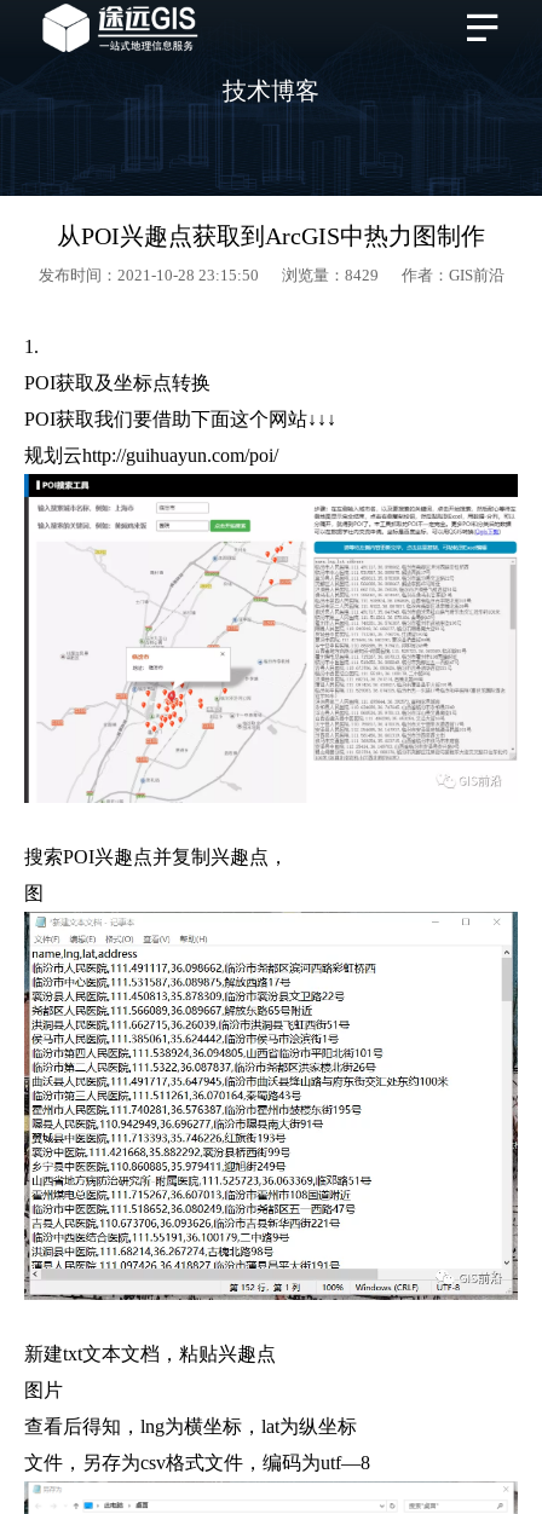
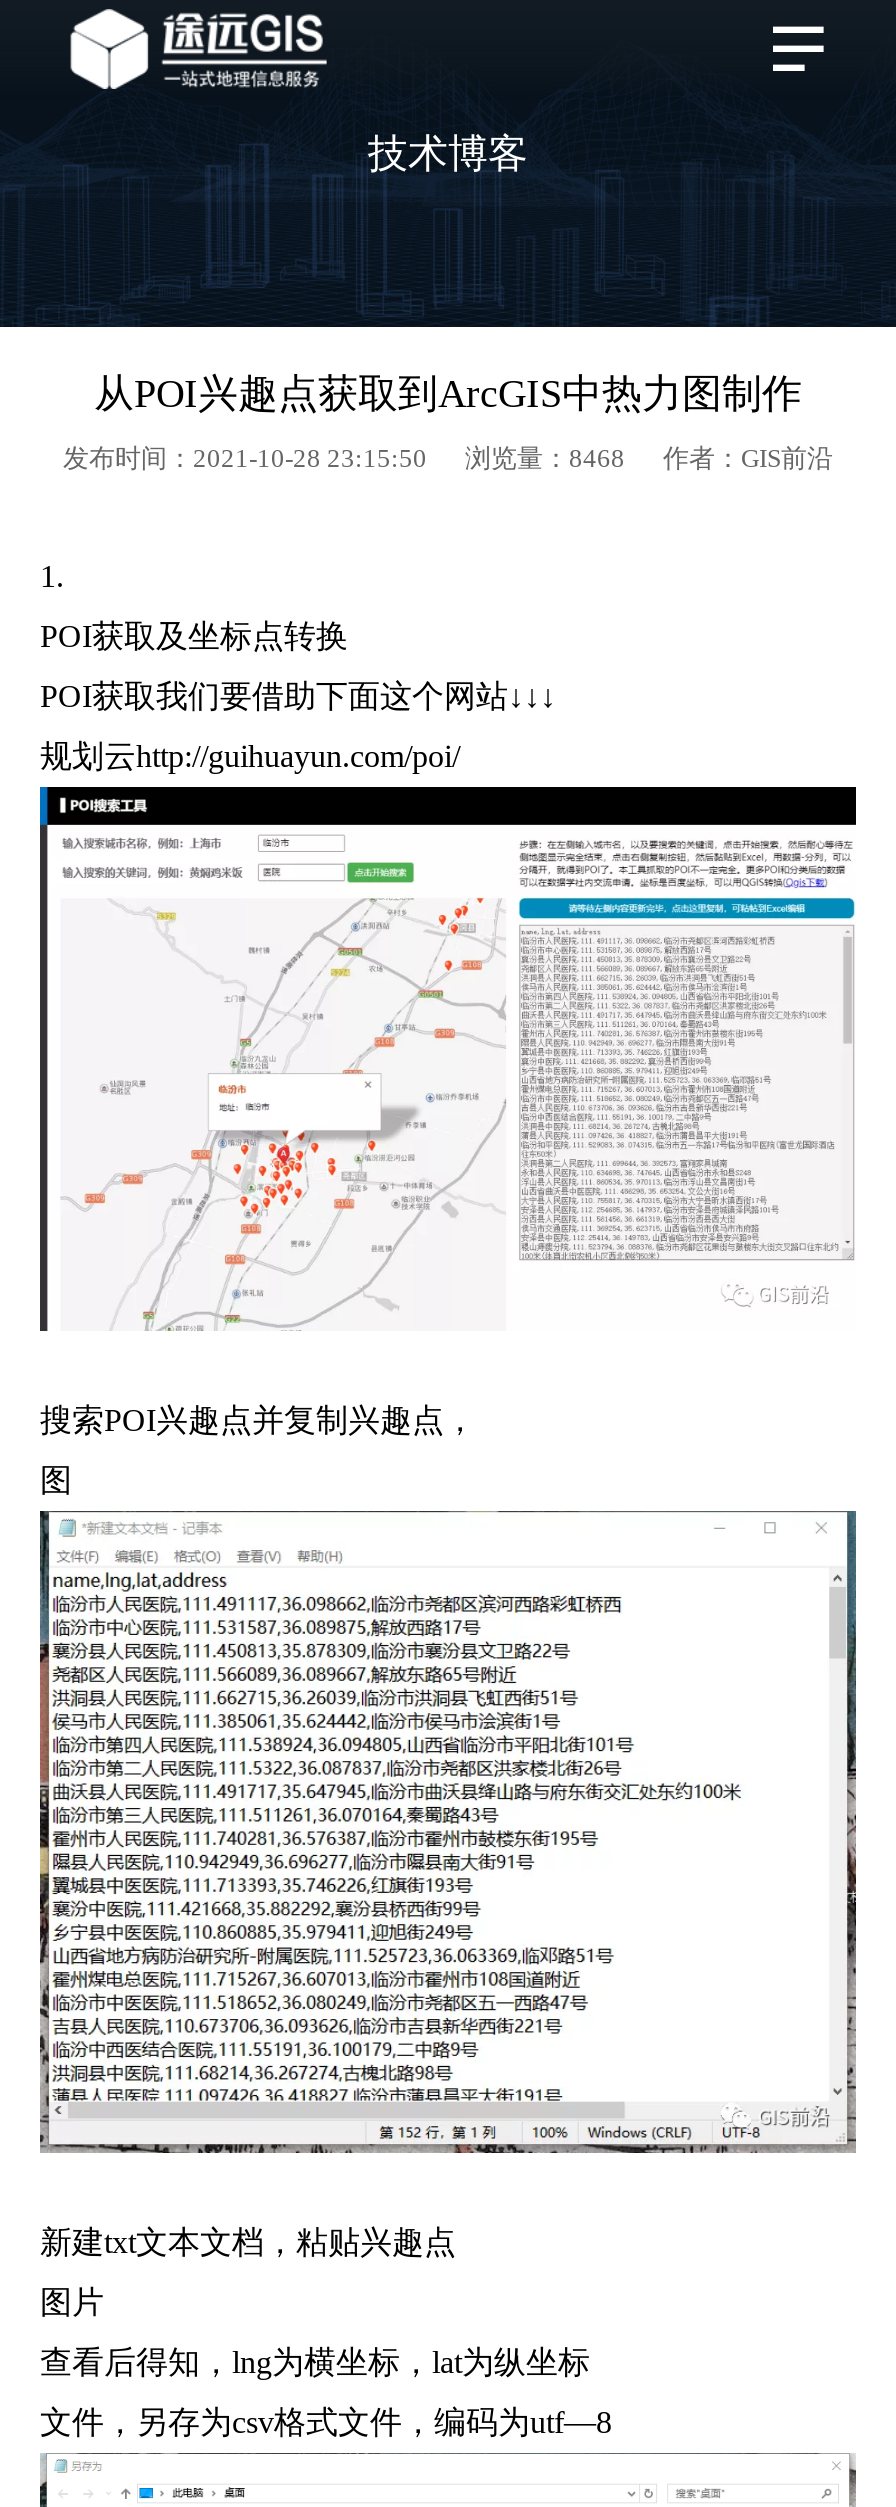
- 发布时间：2021-10-28 23:15:50 浏览量：8429 作者：GIS前沿
+ 发布时间：2021-10-28 23:15:50 浏览量：8468 作者：GIS前沿
